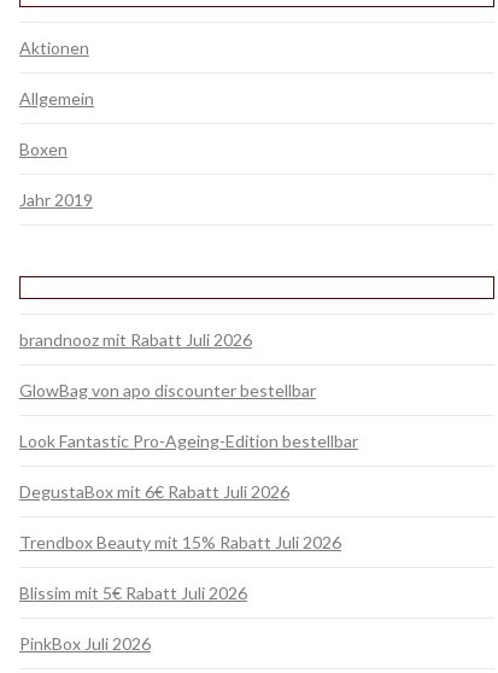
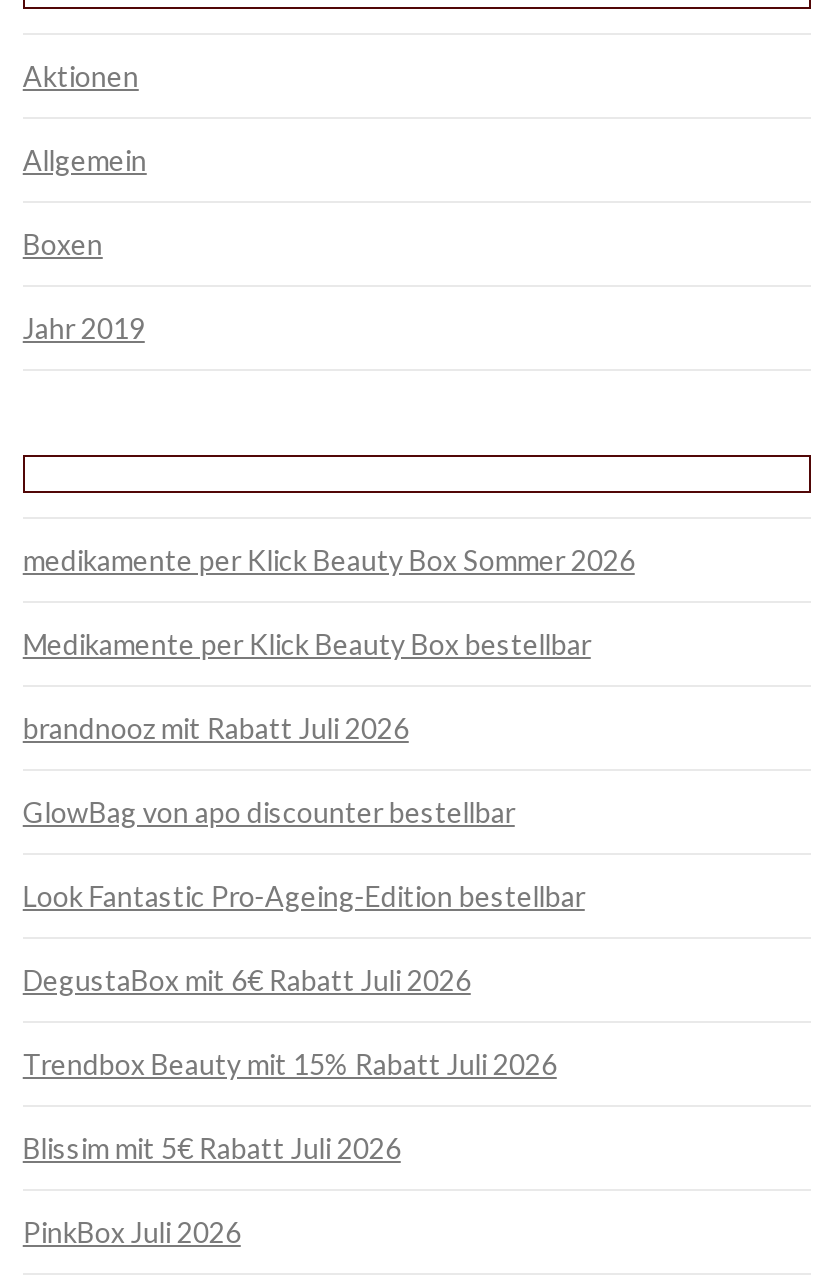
+ medikamente per Klick Beauty Box Sommer 2026
+ Medikamente per Klick Beauty Box bestellbar
